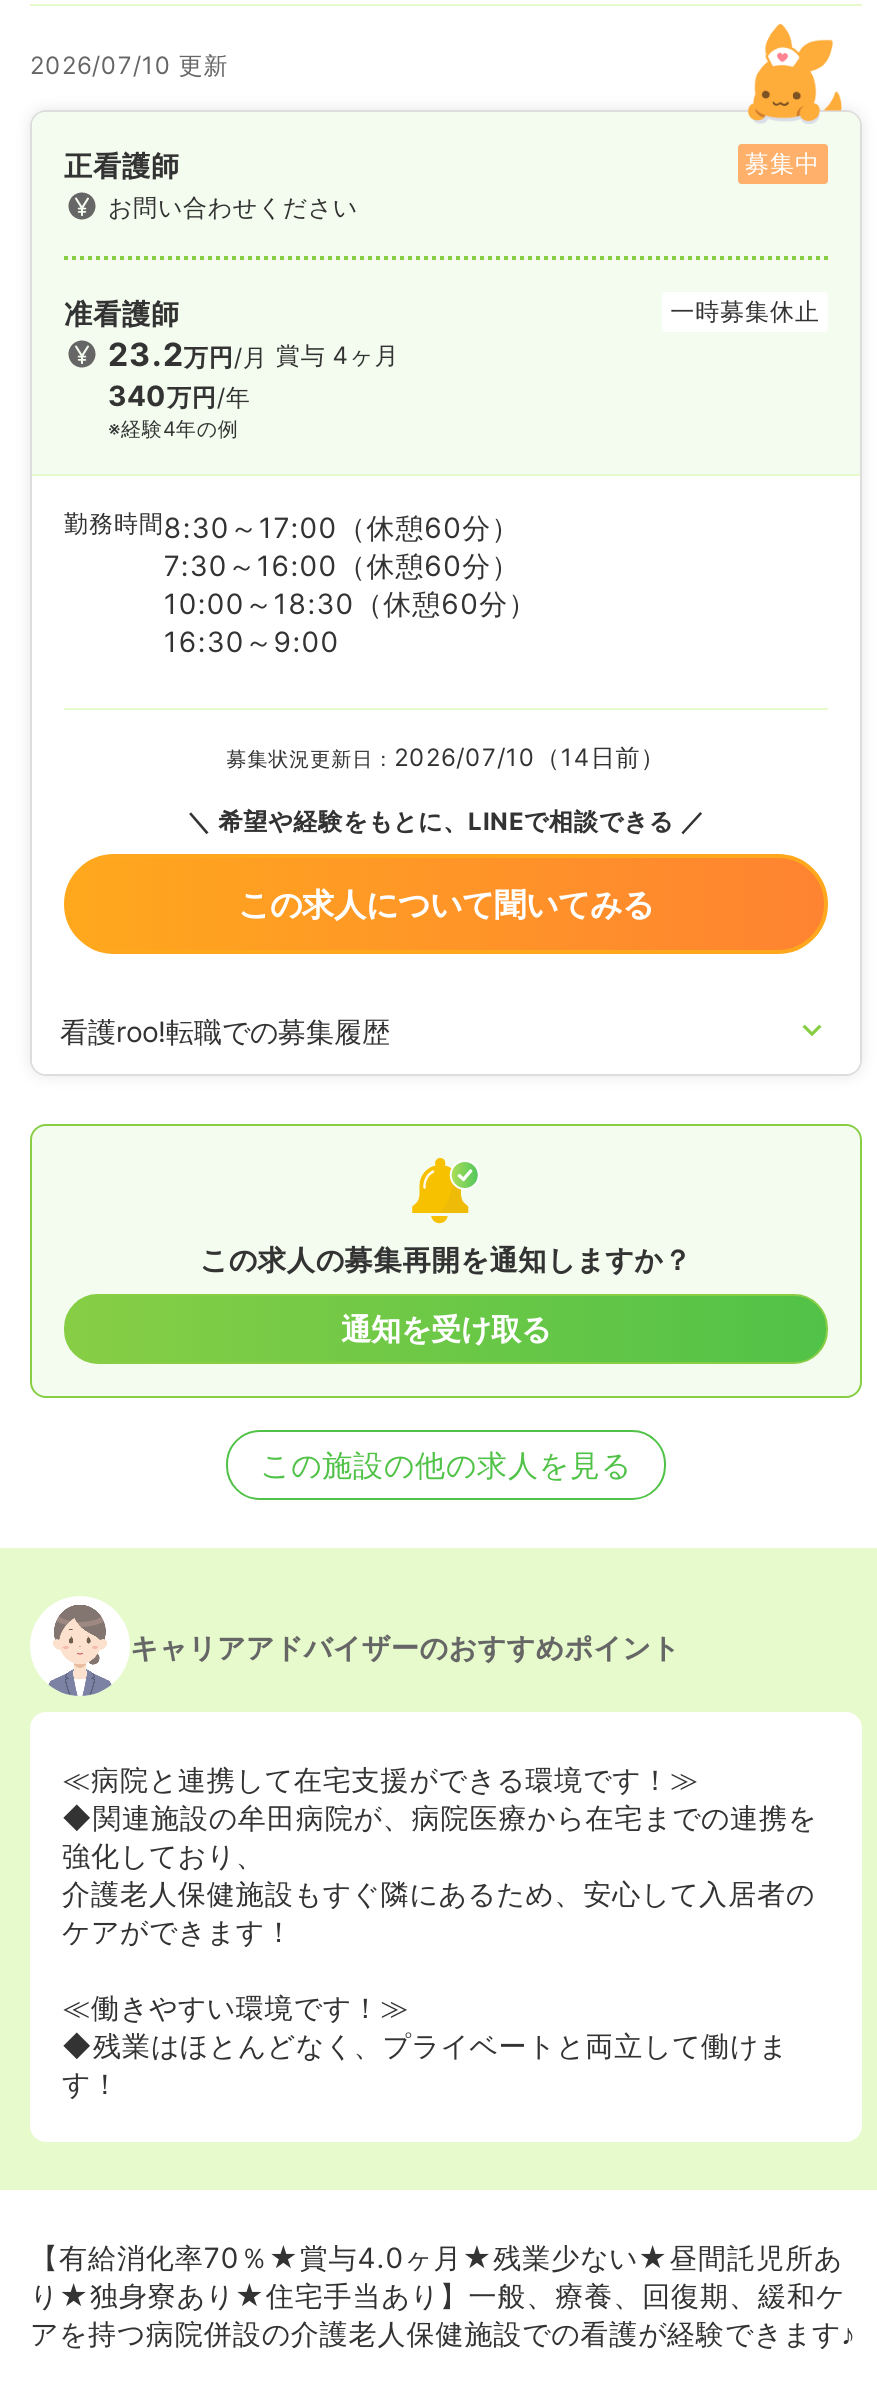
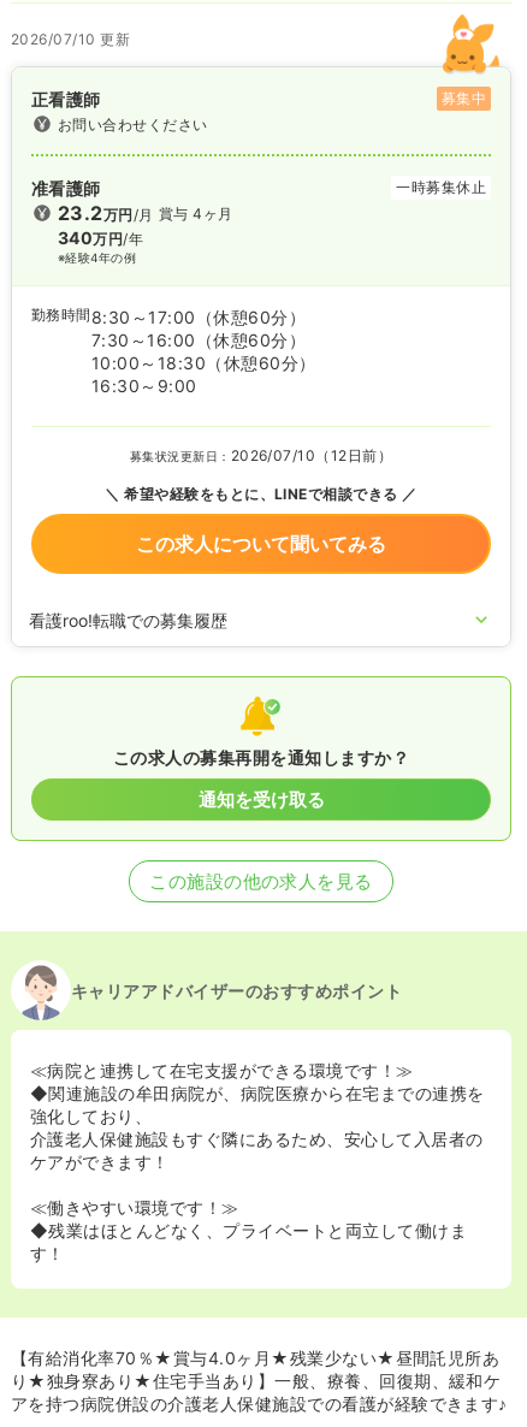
- 募集状況更新日：2026/07/10（14日前）
+ 募集状況更新日：2026/07/10（12日前）
